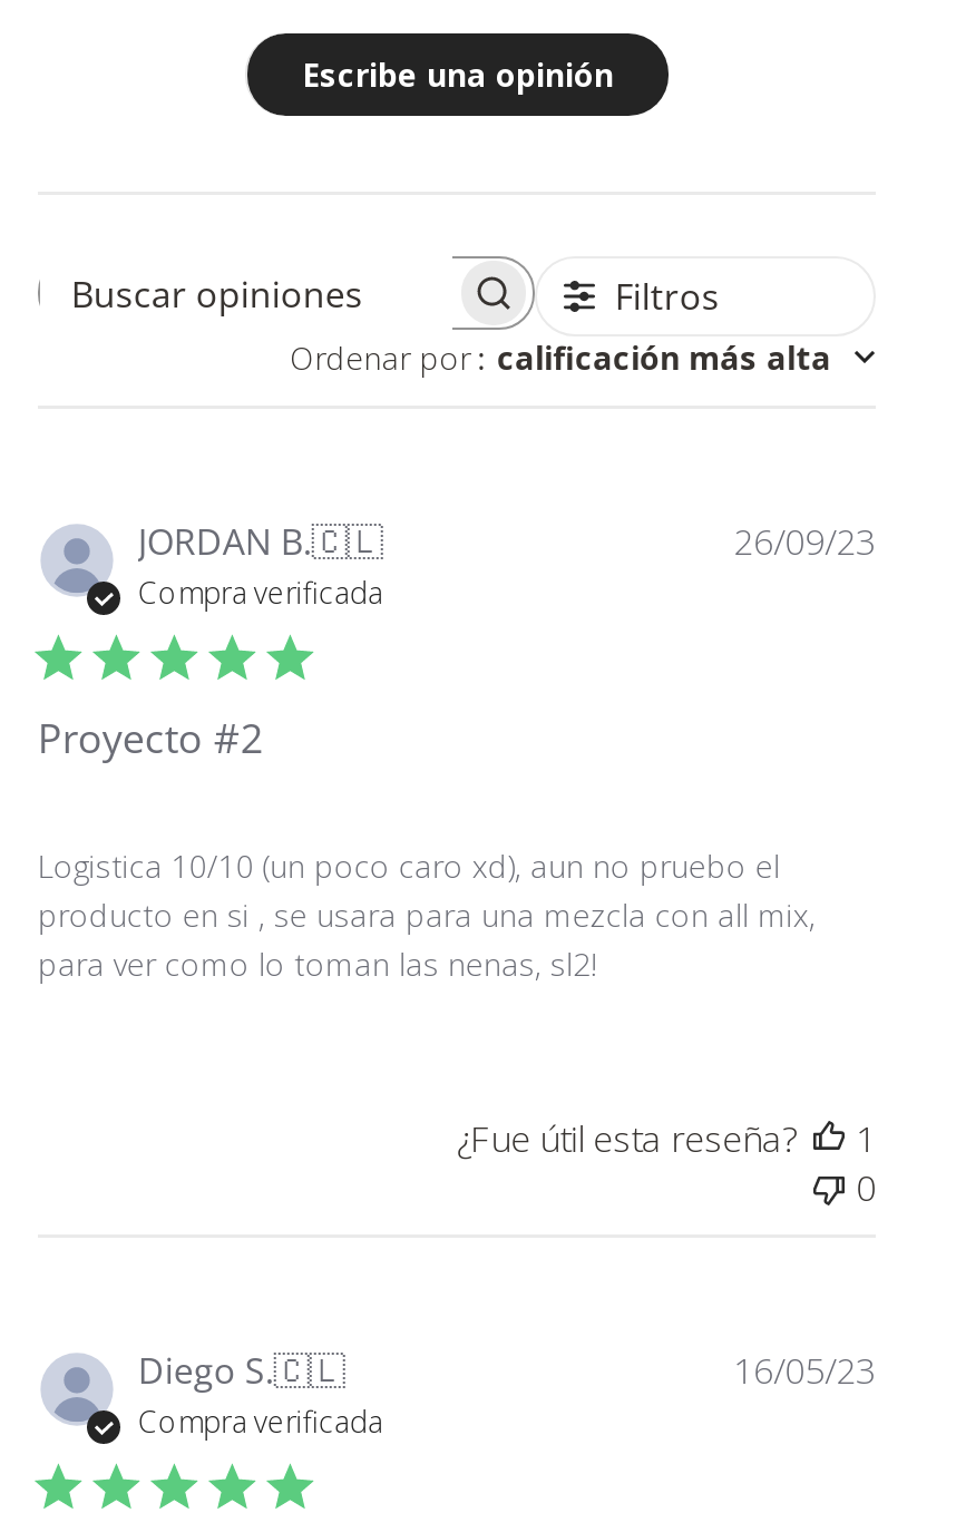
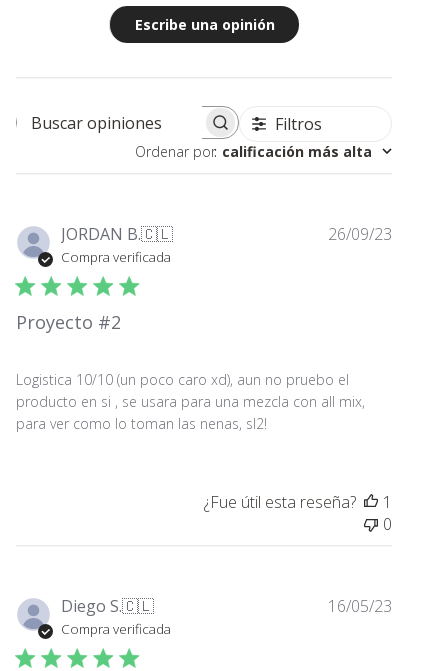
- Ordenar por : calificación más alta
+ Ordenar por: calificación más alta
